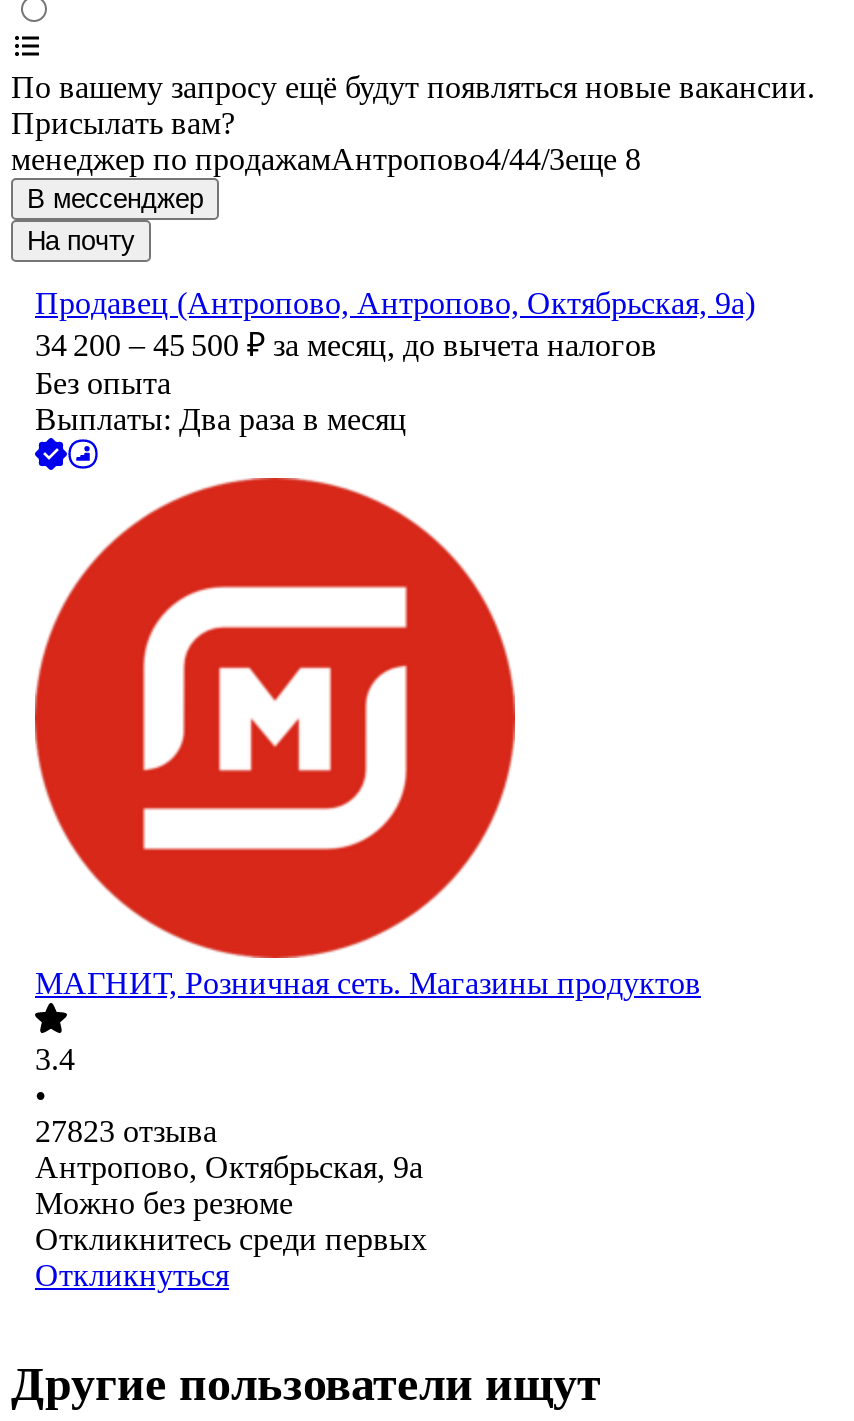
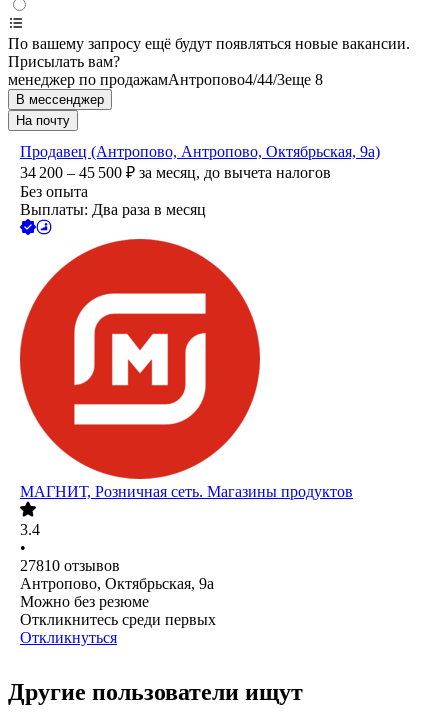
- 27823 отзыва
+ 27810 отзывов
